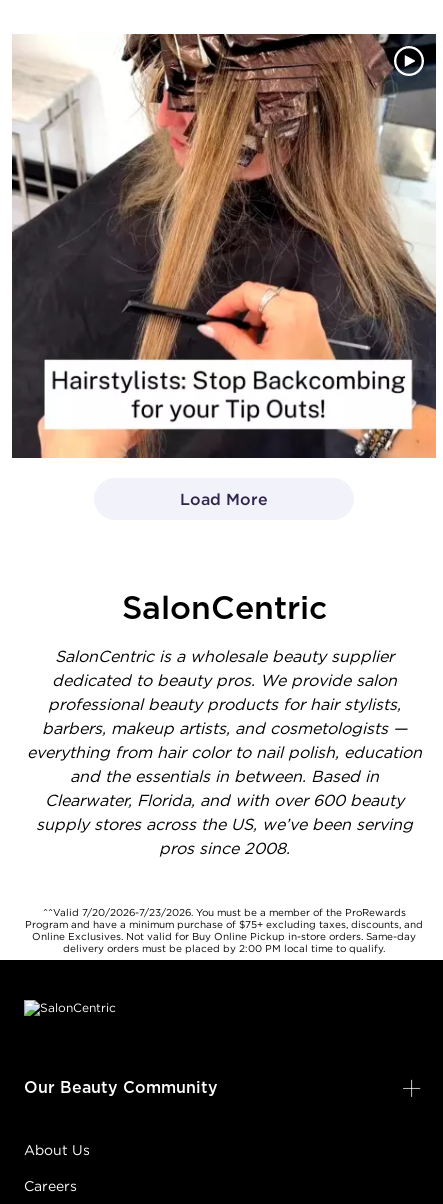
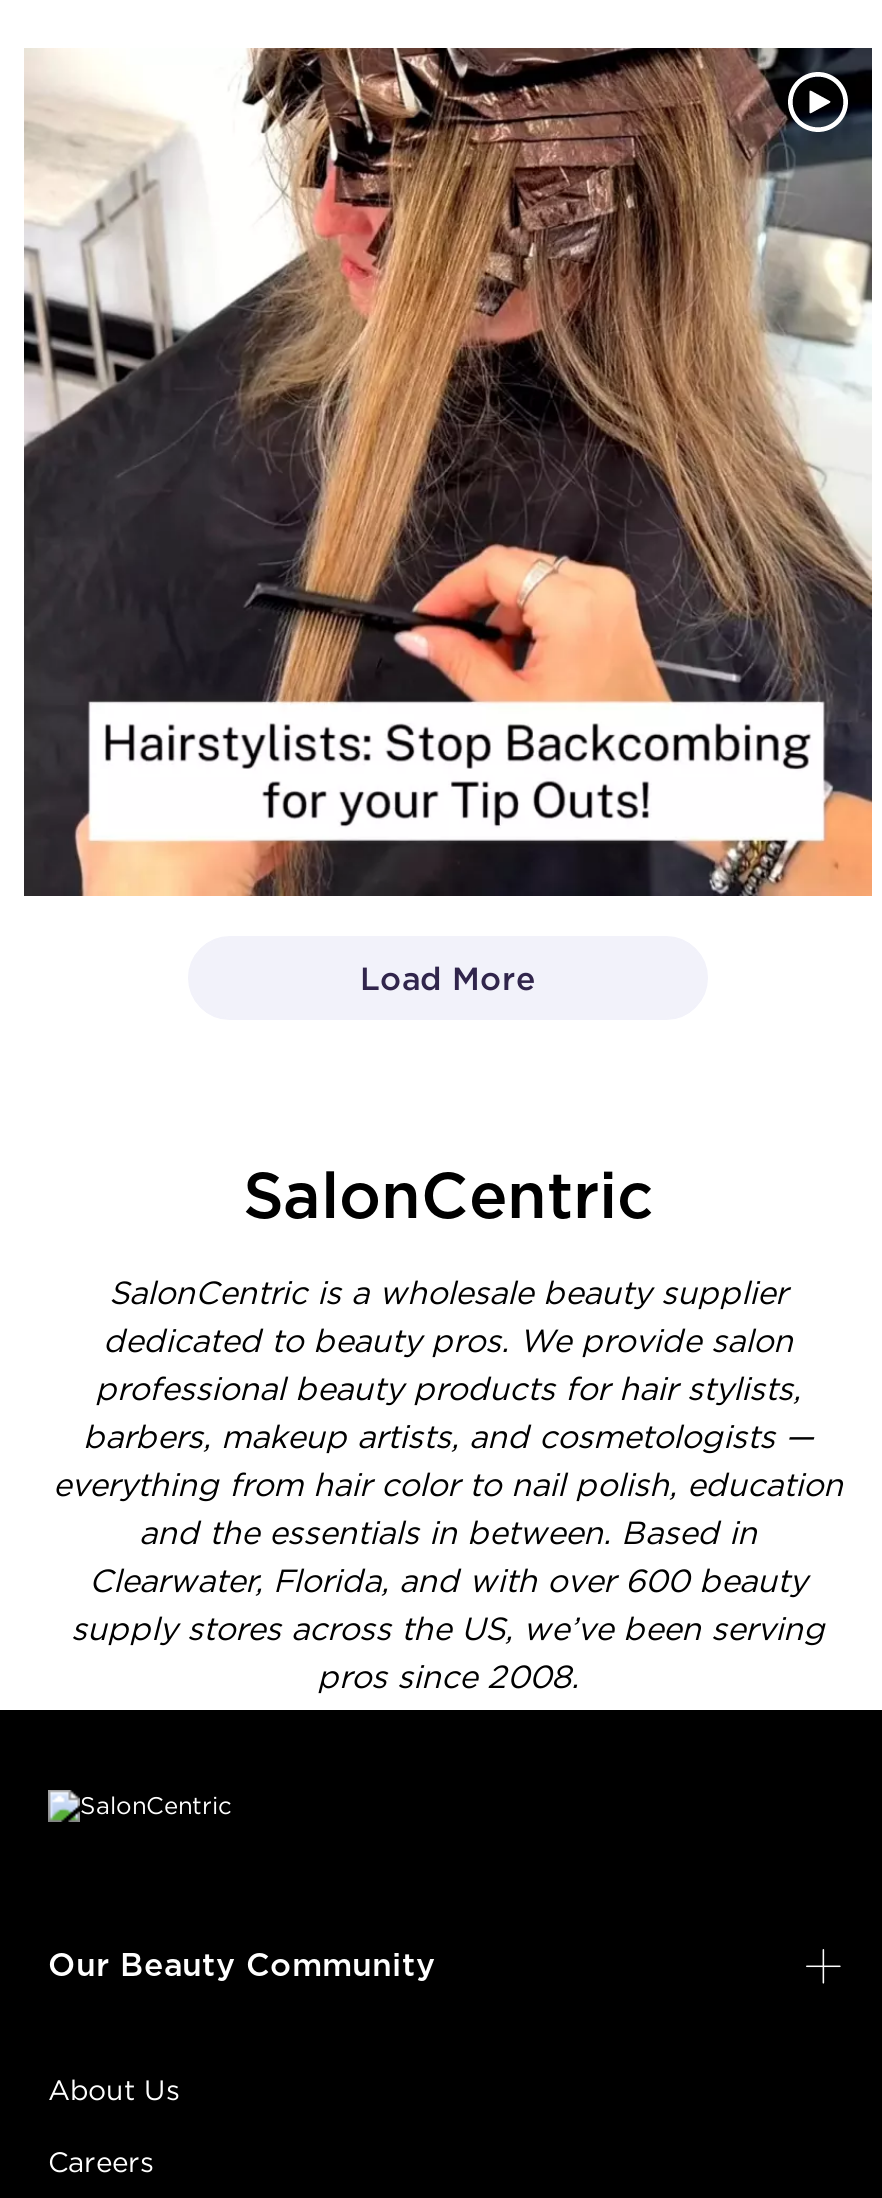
- ^^Valid 7/20/2026-7/23/2026. You must be a member of the ProRewards
- Program and have a minimum purchase of $75+ excluding taxes, discounts, and
- Online Exclusives. Not valid for Buy Online Pickup in-store orders. Same-day
- delivery orders must be placed by 2:00 PM local time to qualify.
